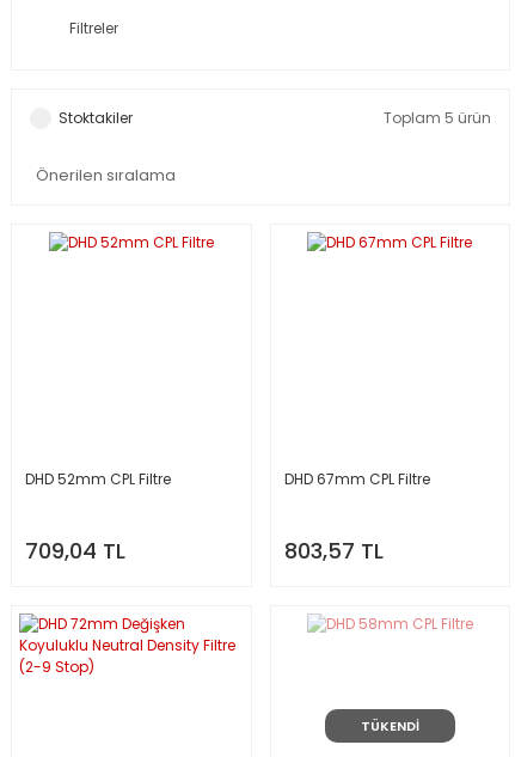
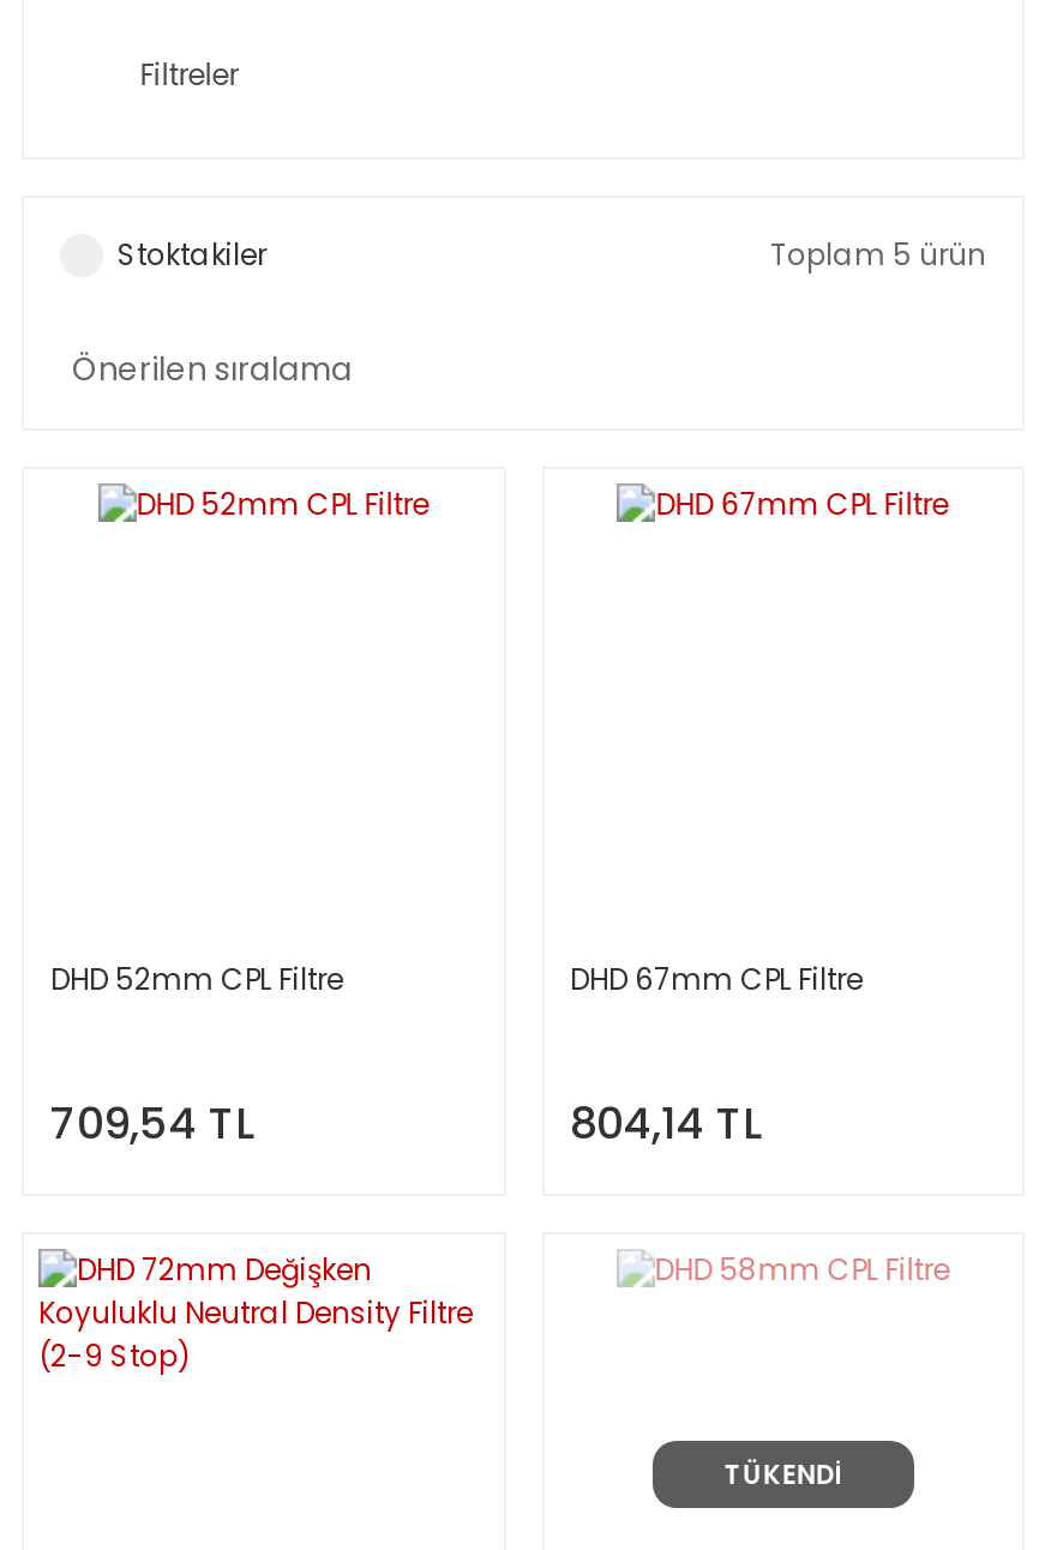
- 709,04 TL
+ 709,54 TL

- 803,57 TL
+ 804,14 TL
